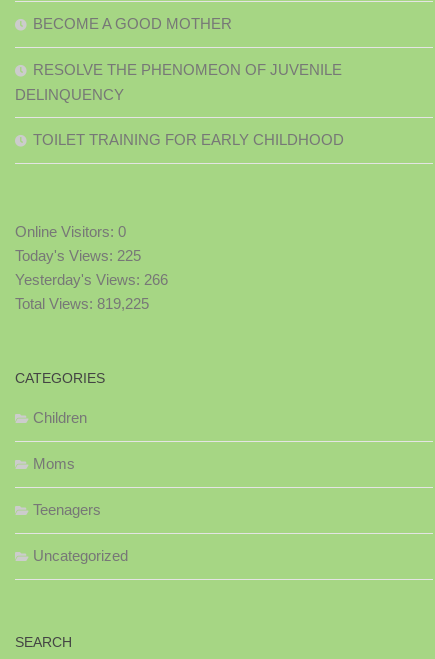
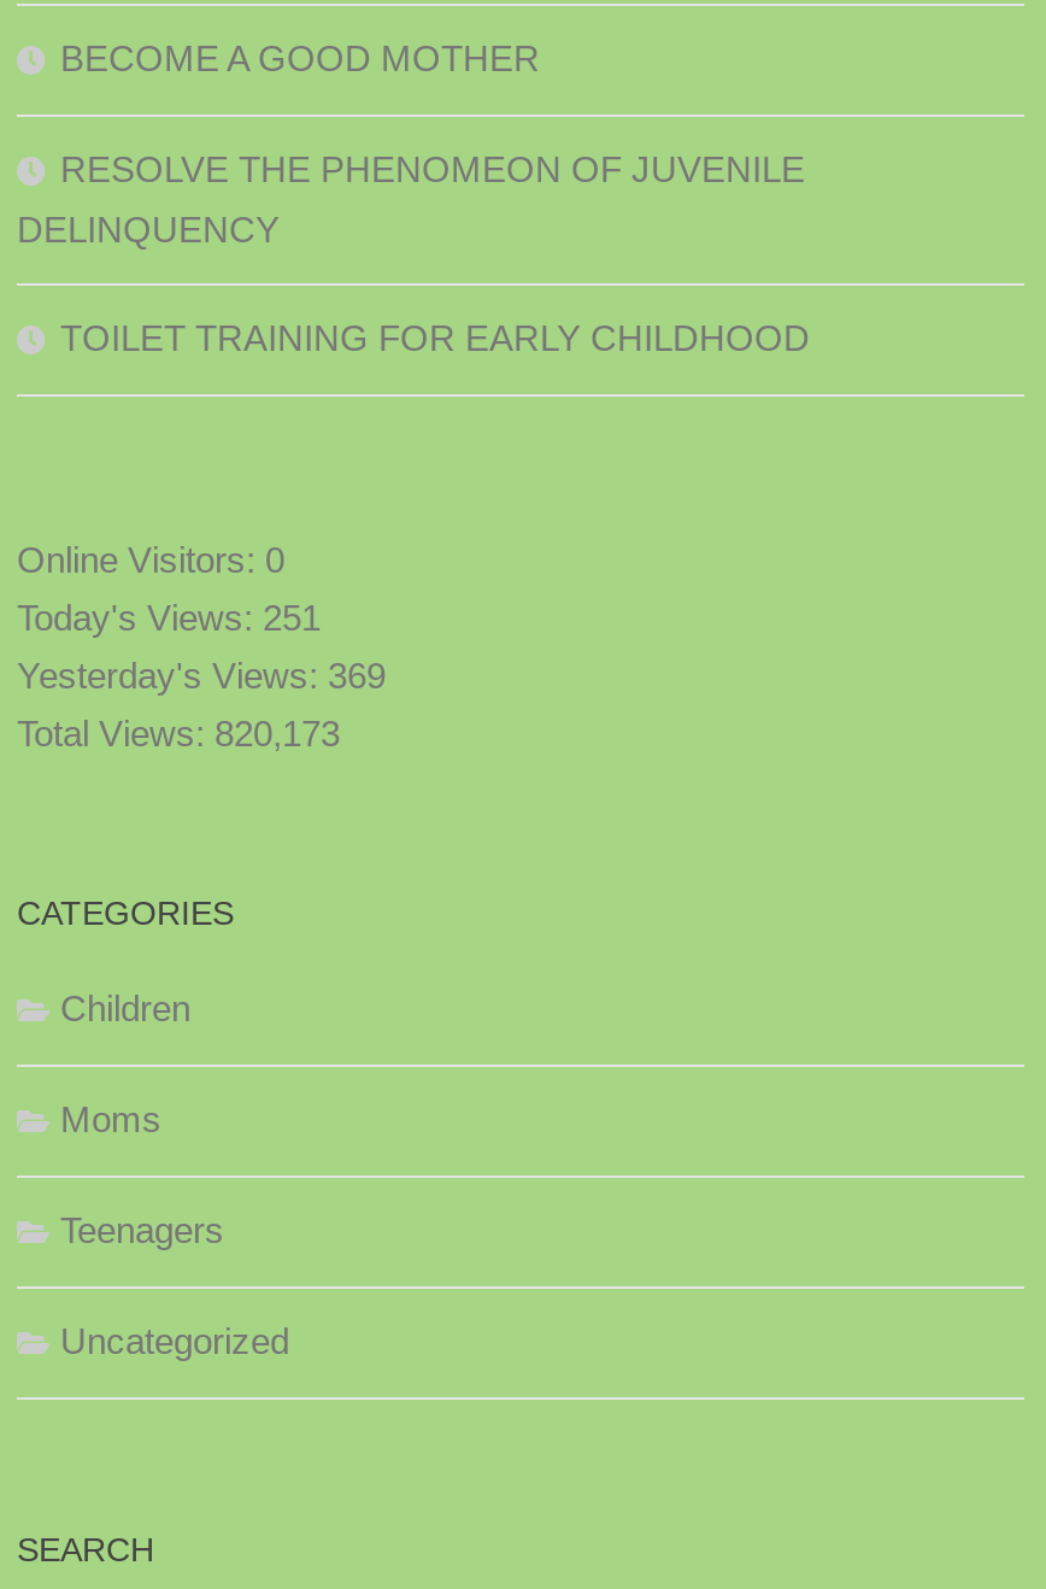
- Today's Views: 225
+ Today's Views: 251

- Yesterday's Views: 266
+ Yesterday's Views: 369

- Total Views: 819,225
+ Total Views: 820,173
